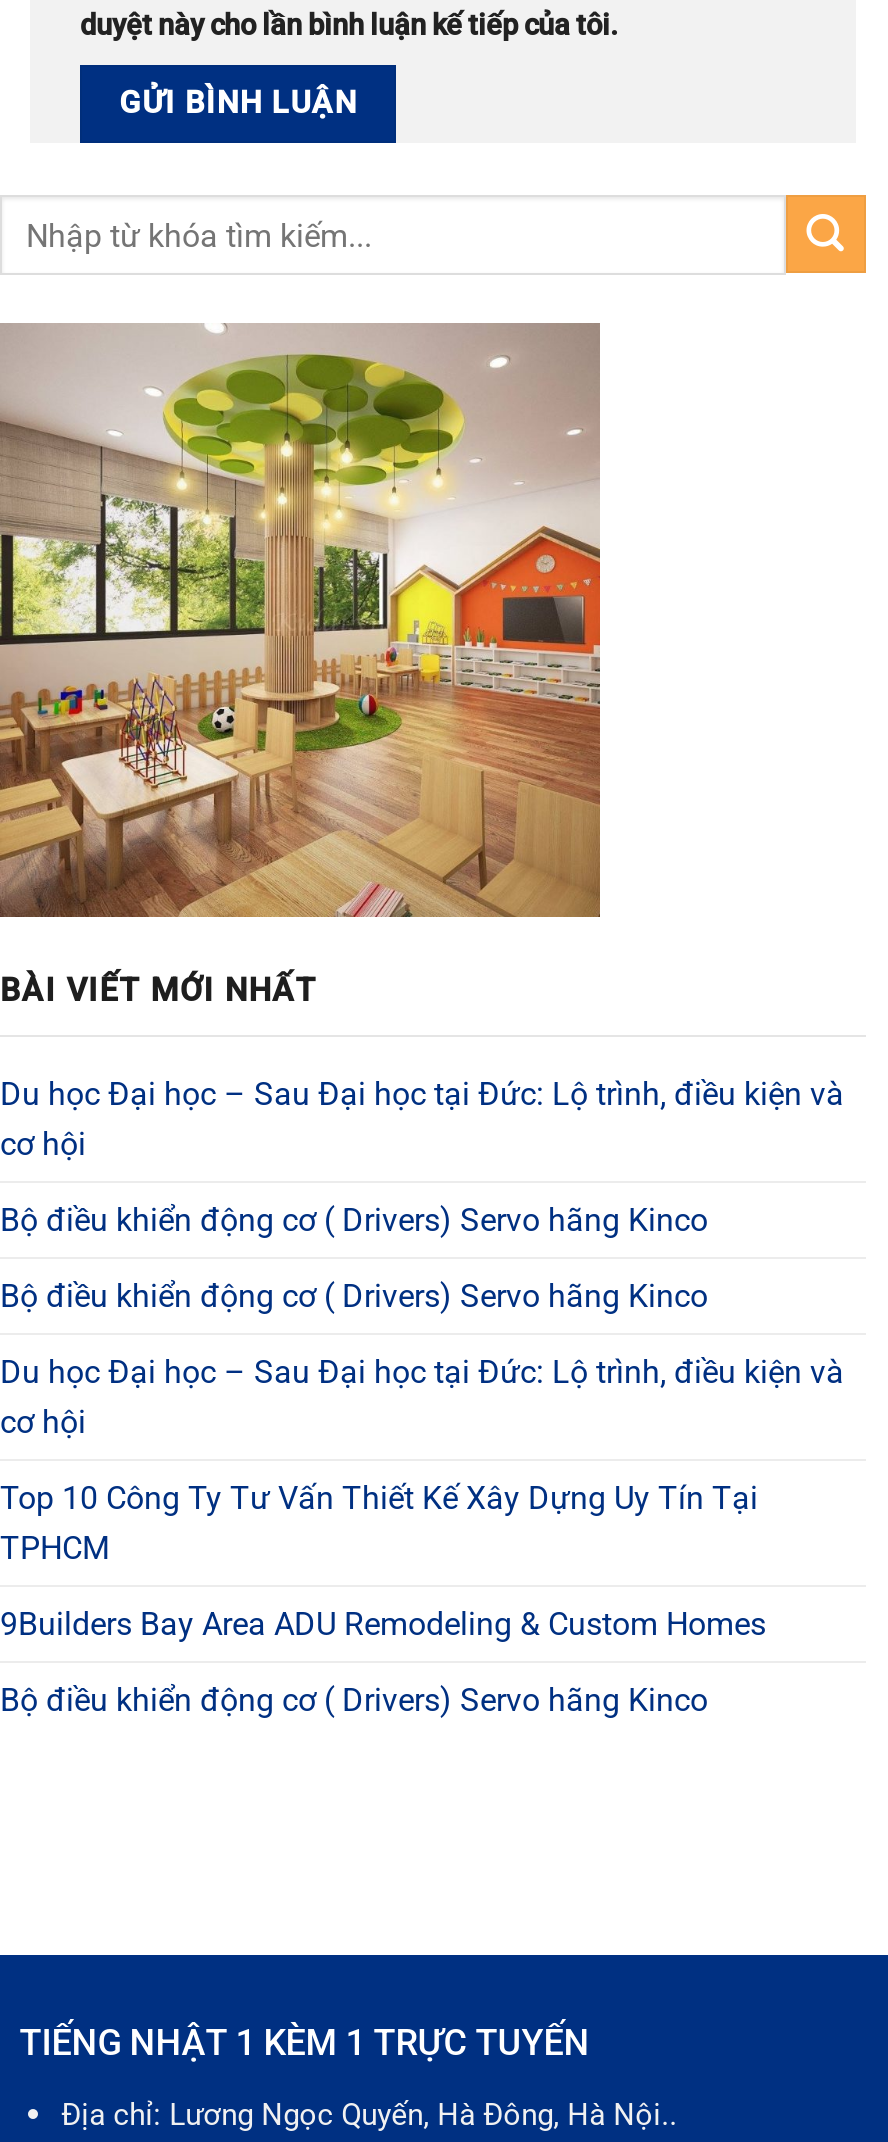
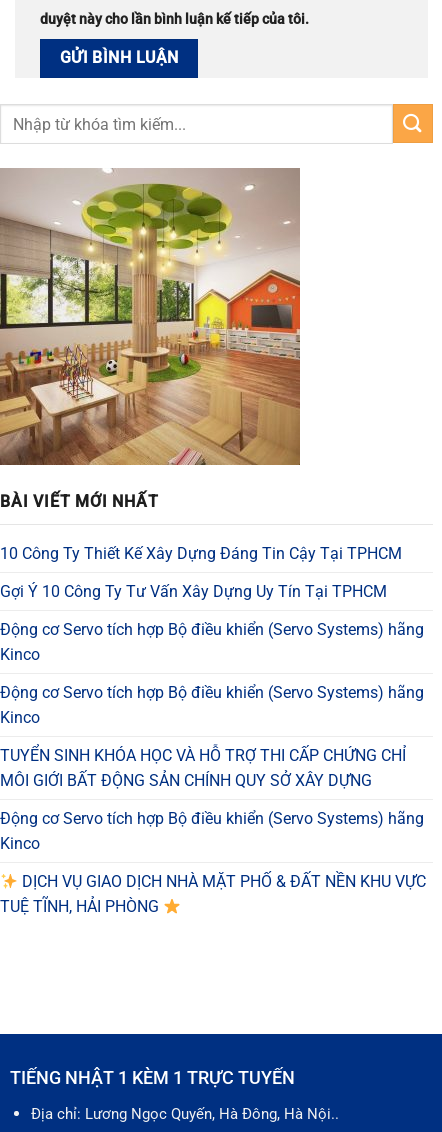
- Du học Đại học – Sau Đại học tại Đức: Lộ trình, điều kiện và
- cơ hội
+ 10 Công Ty Thiết Kế Xây Dựng Đáng Tin Cậy Tại TPHCM

- Bộ điều khiển động cơ ( Drivers) Servo hãng Kinco
+ Gợi Ý 10 Công Ty Tư Vấn Xây Dựng Uy Tín Tại TPHCM

- Bộ điều khiển động cơ ( Drivers) Servo hãng Kinco
+ Động cơ Servo tích hợp Bộ điều khiển (Servo Systems) hãng
+ Kinco

- Du học Đại học – Sau Đại học tại Đức: Lộ trình, điều kiện và
- cơ hội
+ Động cơ Servo tích hợp Bộ điều khiển (Servo Systems) hãng
+ Kinco

- Top 10 Công Ty Tư Vấn Thiết Kế Xây Dựng Uy Tín Tại
- TPHCM
+ TUYỂN SINH KHÓA HỌC VÀ HỖ TRỢ THI CẤP CHỨNG CHỈ
+ MÔI GIỚI BẤT ĐỘNG SẢN CHÍNH QUY SỞ XÂY DỰNG

- 9Builders Bay Area ADU Remodeling & Custom Homes
+ Động cơ Servo tích hợp Bộ điều khiển (Servo Systems) hãng
+ Kinco

- Bộ điều khiển động cơ ( Drivers) Servo hãng Kinco
+ DỊCH VỤ GIAO DỊCH NHÀ MẶT PHỐ & ĐẤT NỀN KHU VỰC
+ TUỆ TĨNH, HẢI PHÒNG
